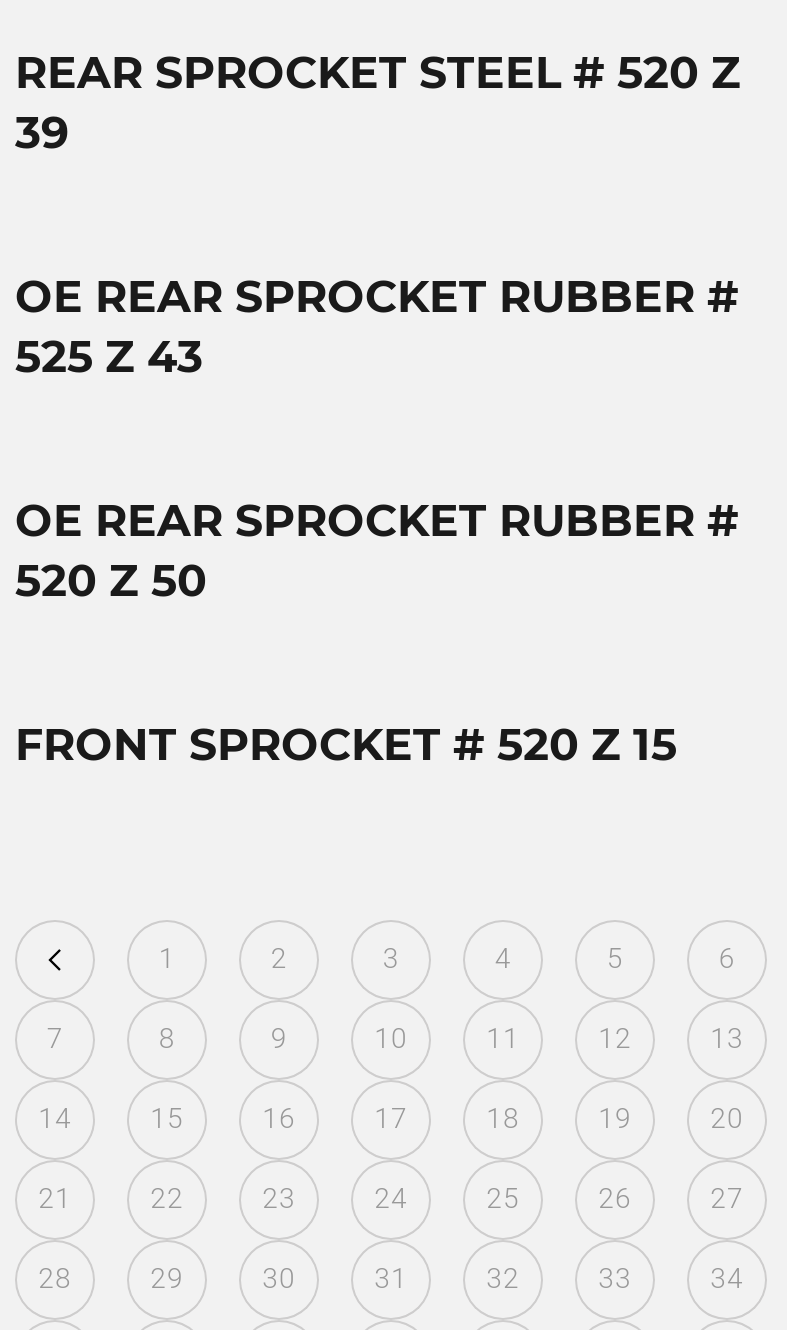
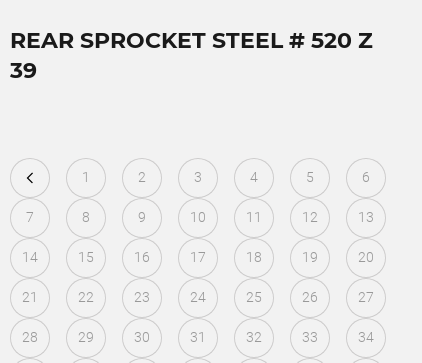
- OE REAR SPROCKET RUBBER #
- 525 Z 43
- OE REAR SPROCKET RUBBER #
- 520 Z 50
- FRONT SPROCKET # 520 Z 15
